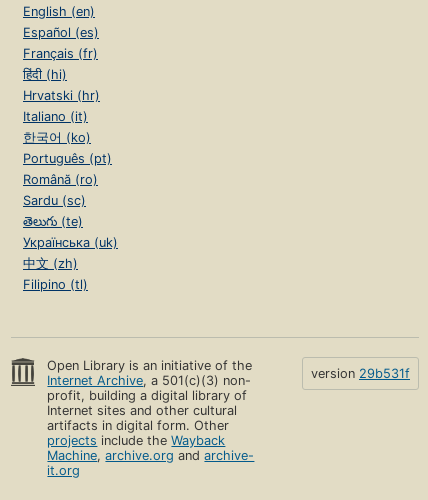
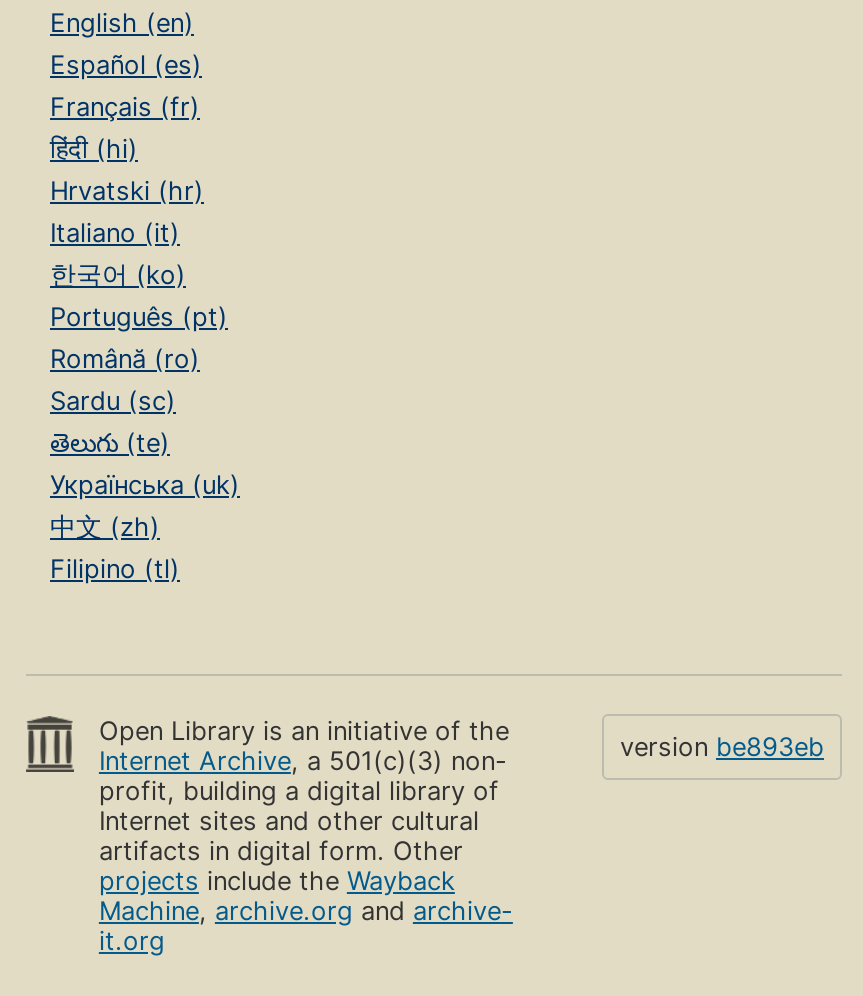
- version 29b531f
+ version be893eb
